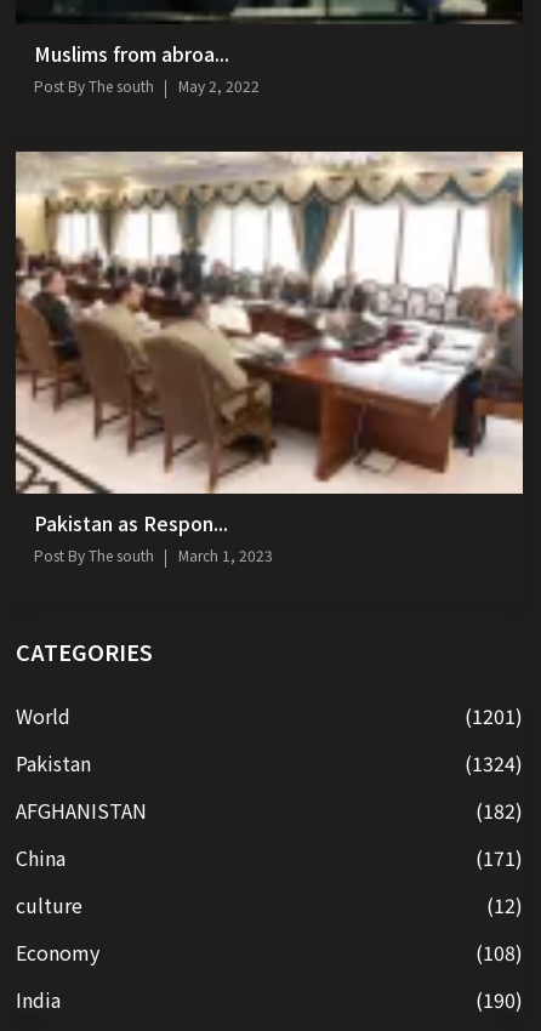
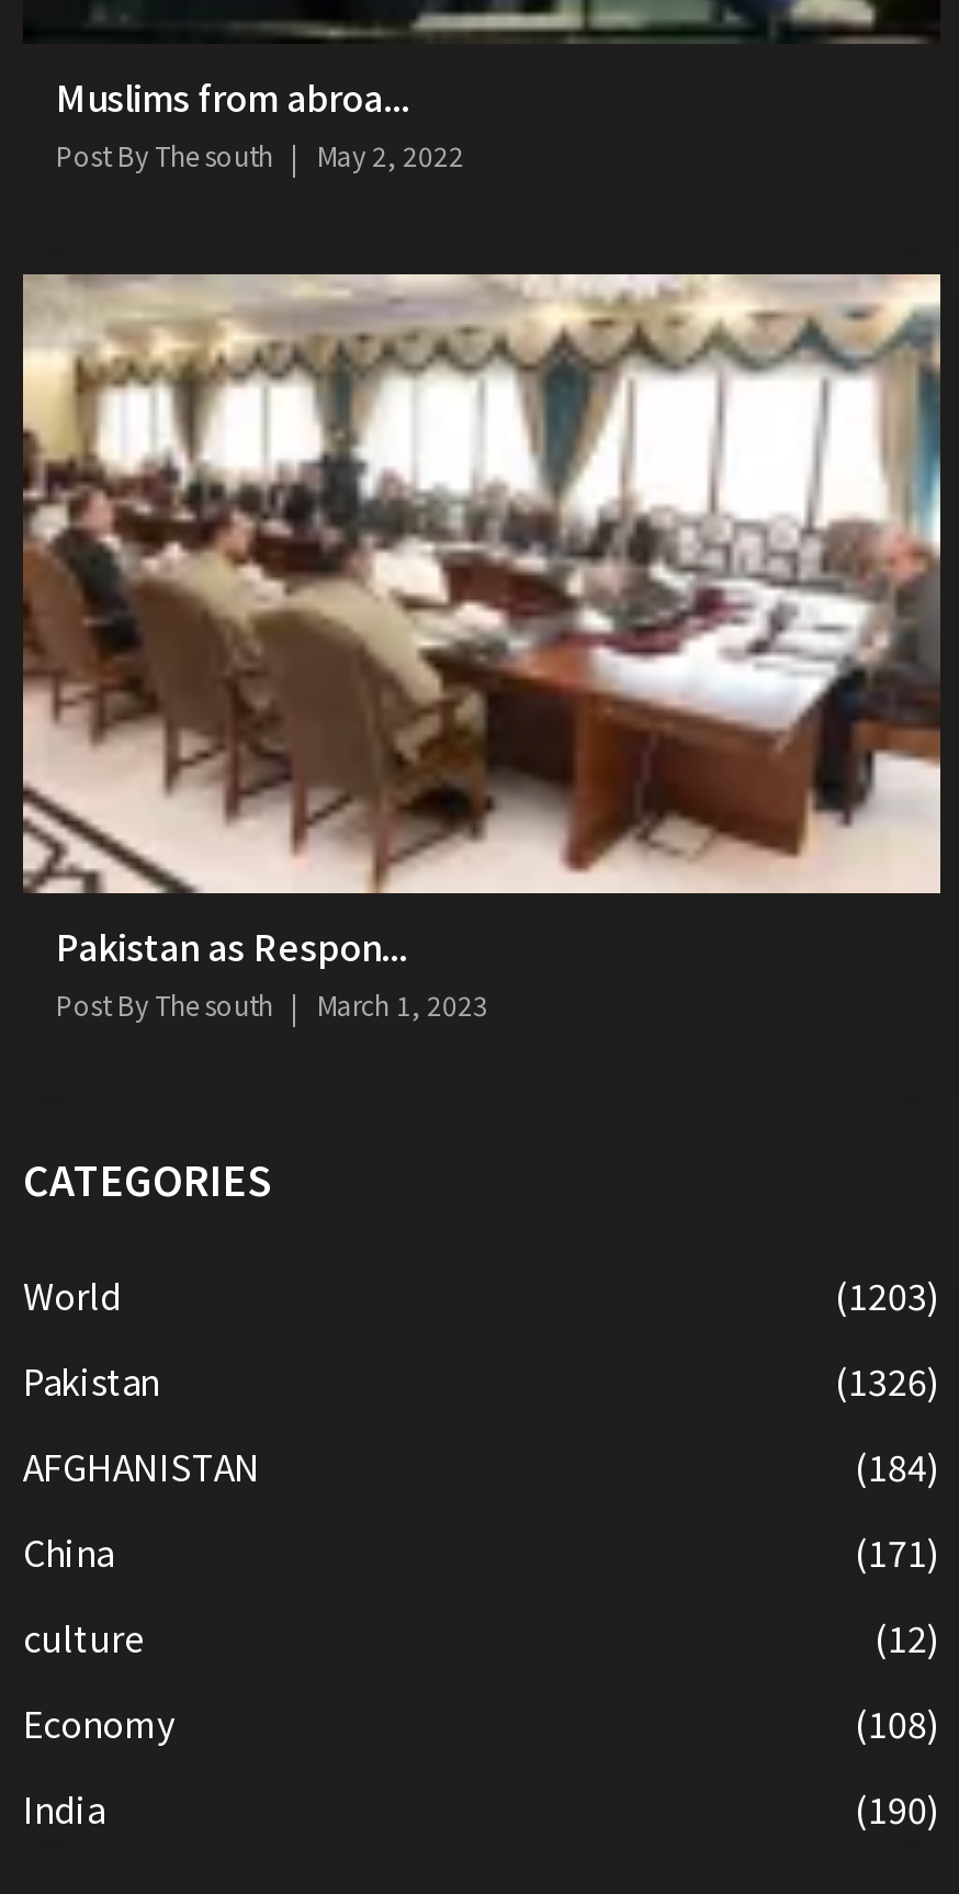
- (1201)
+ (1203)

- (1324)
+ (1326)

- (182)
+ (184)
